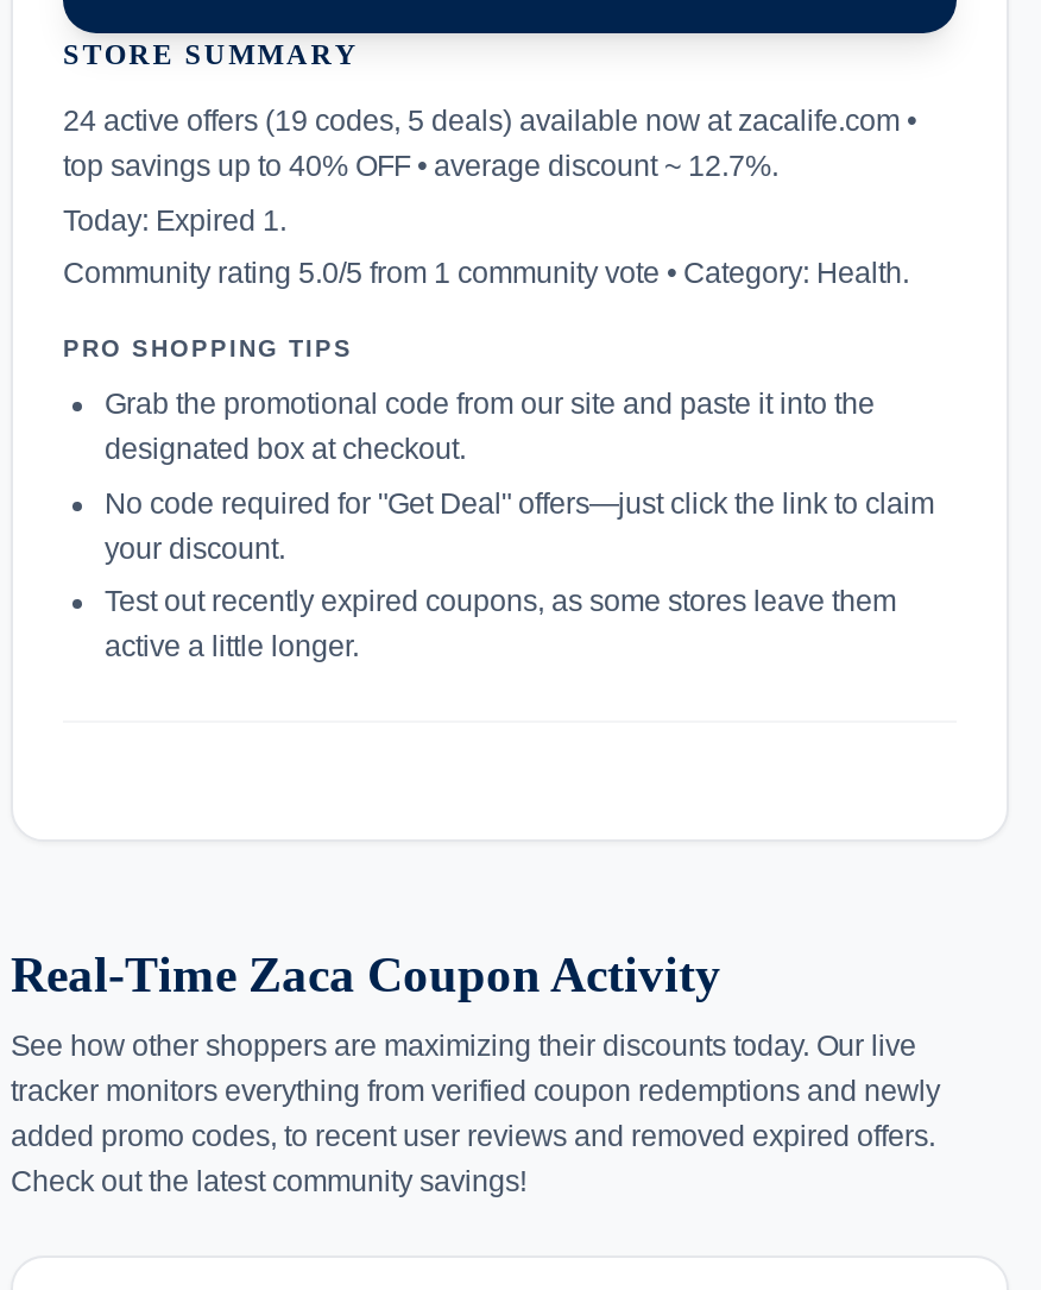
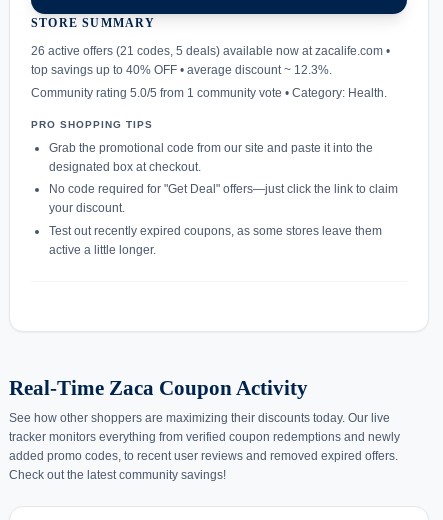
- 24 active offers (19 codes, 5 deals) available now at zacalife.com •
- top savings up to 40% OFF • average discount ~ 12.7%.
- Today: Expired 1.
+ 26 active offers (21 codes, 5 deals) available now at zacalife.com •
+ top savings up to 40% OFF • average discount ~ 12.3%.
